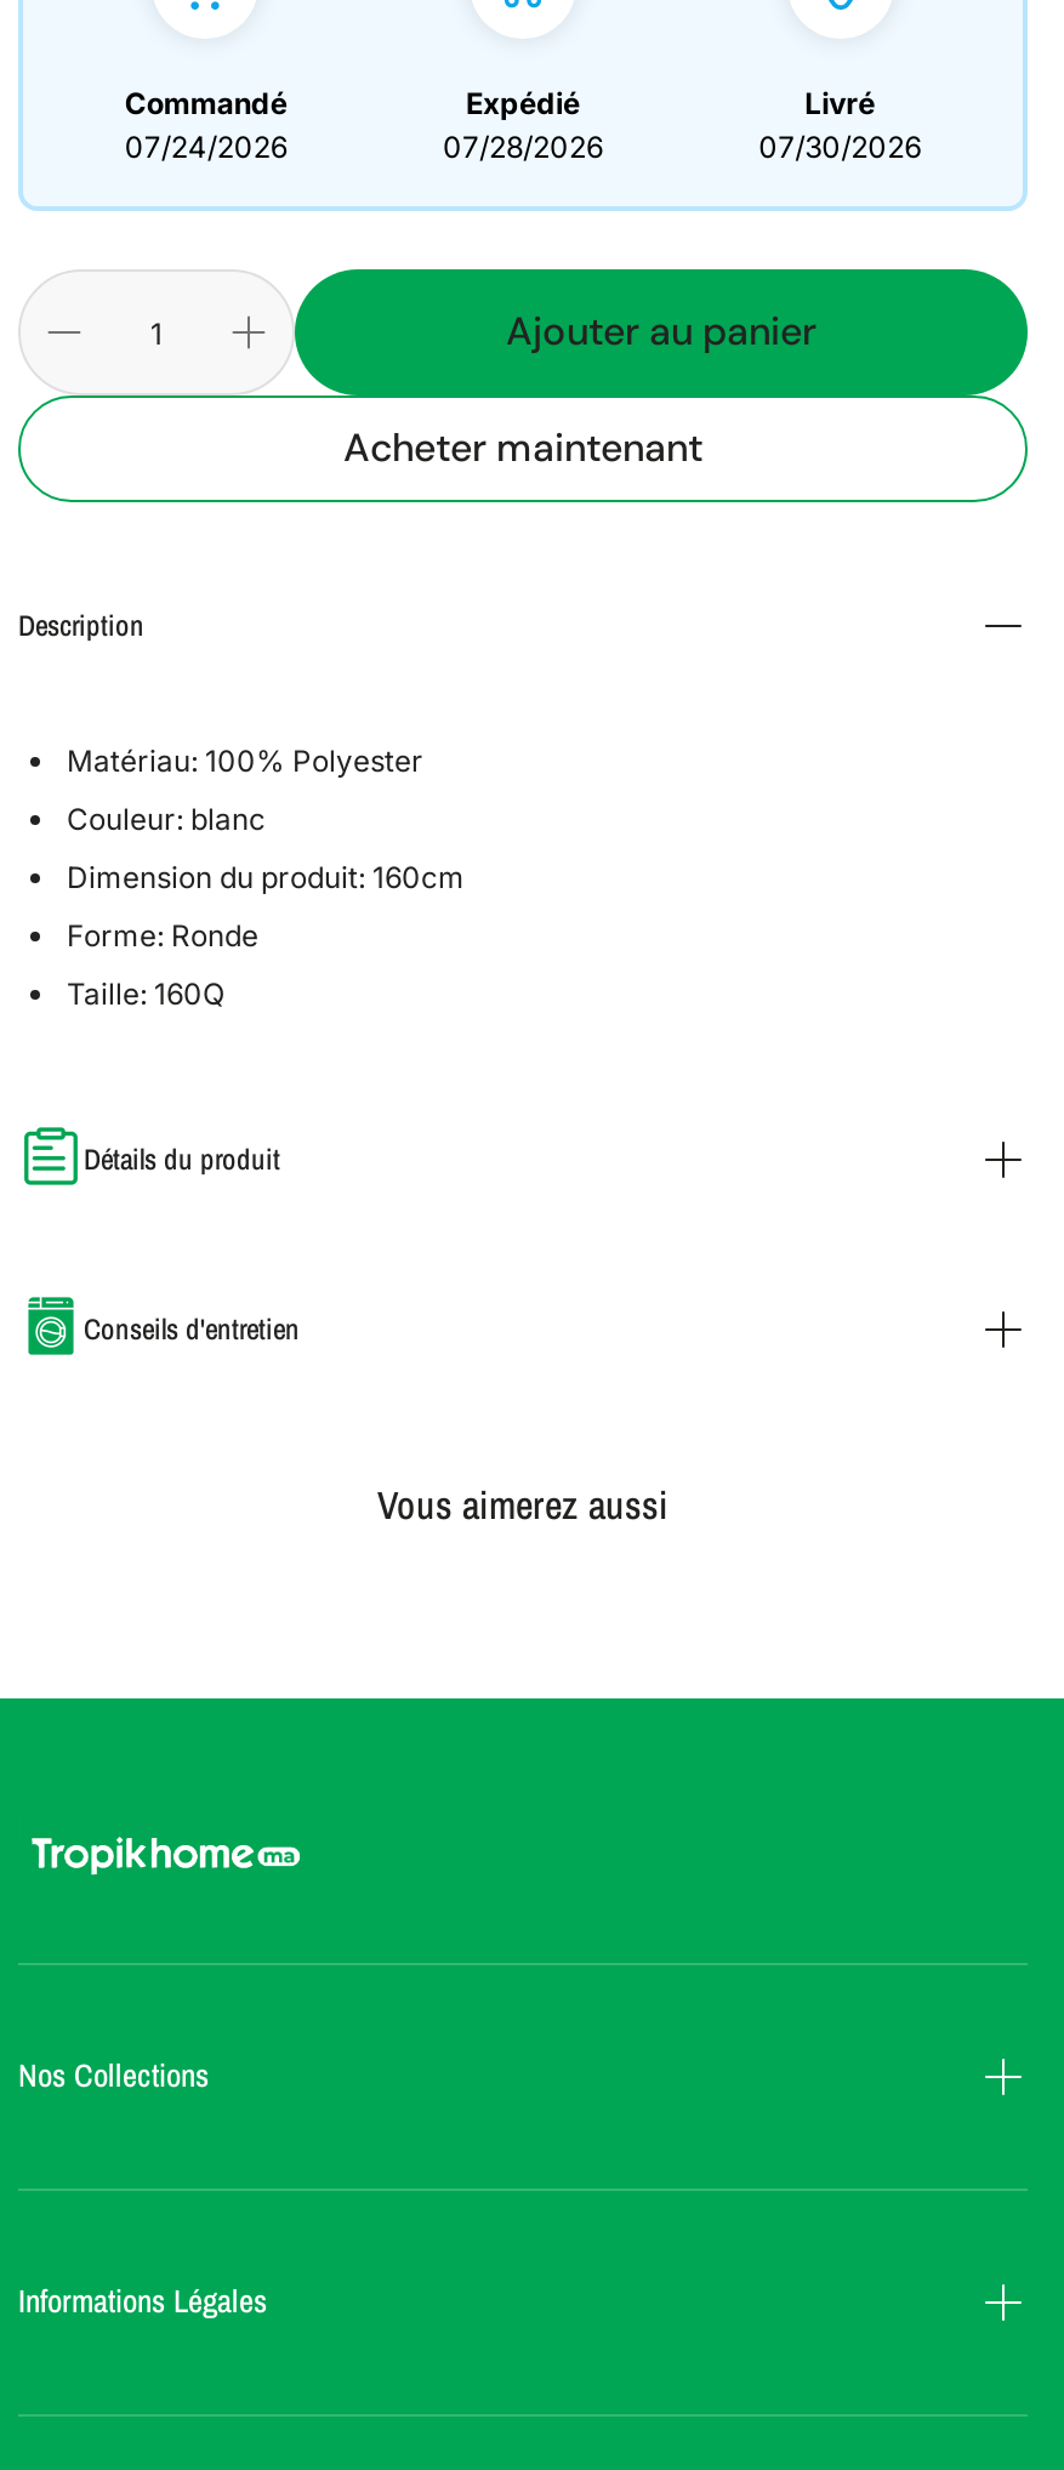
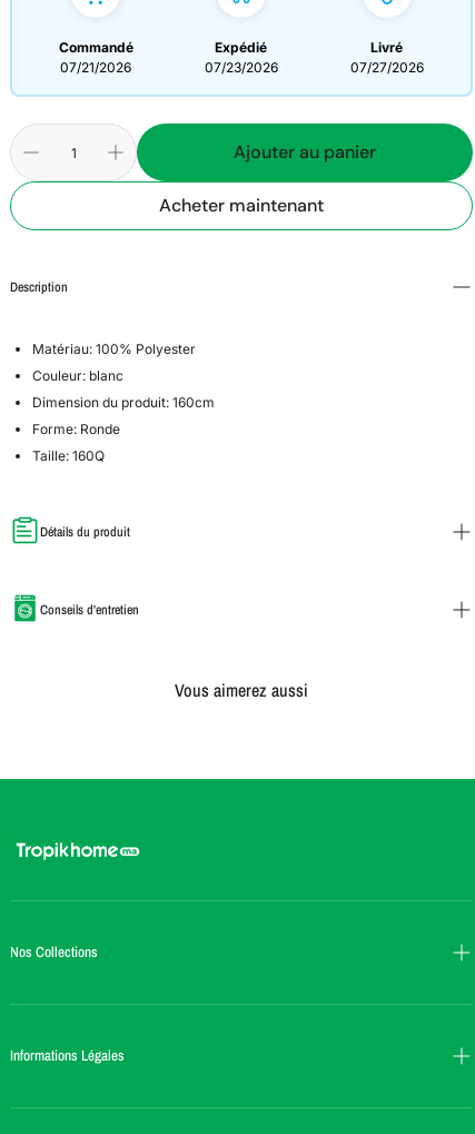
- 07/24/2026
+ 07/21/2026

- 07/28/2026
+ 07/23/2026

- 07/30/2026
+ 07/27/2026
